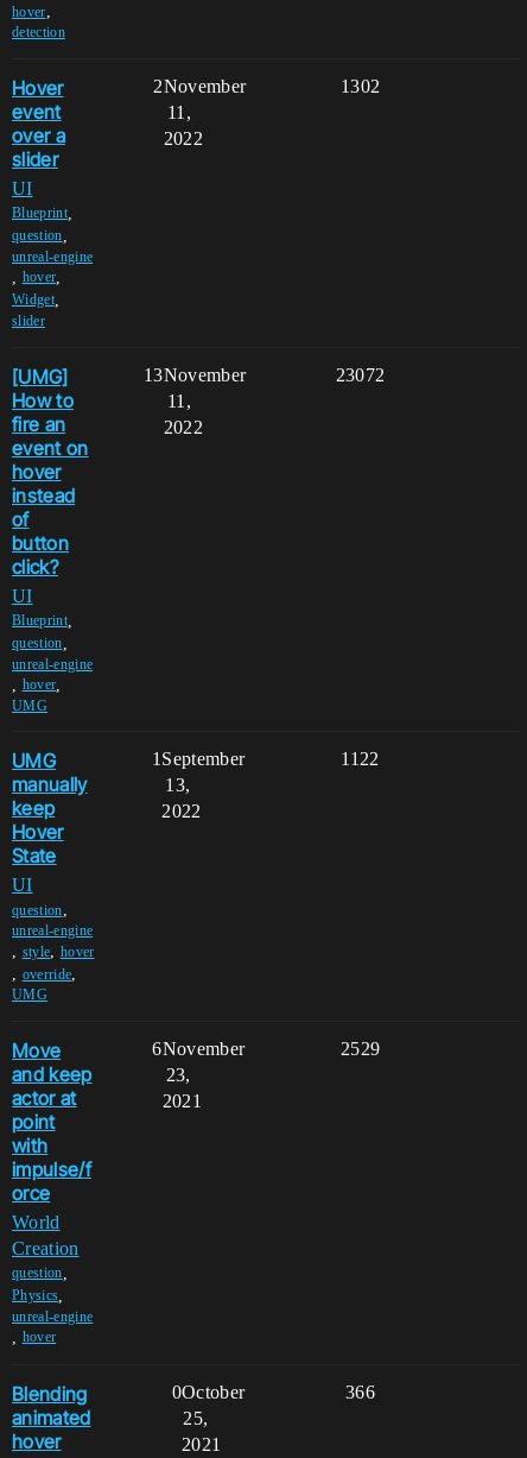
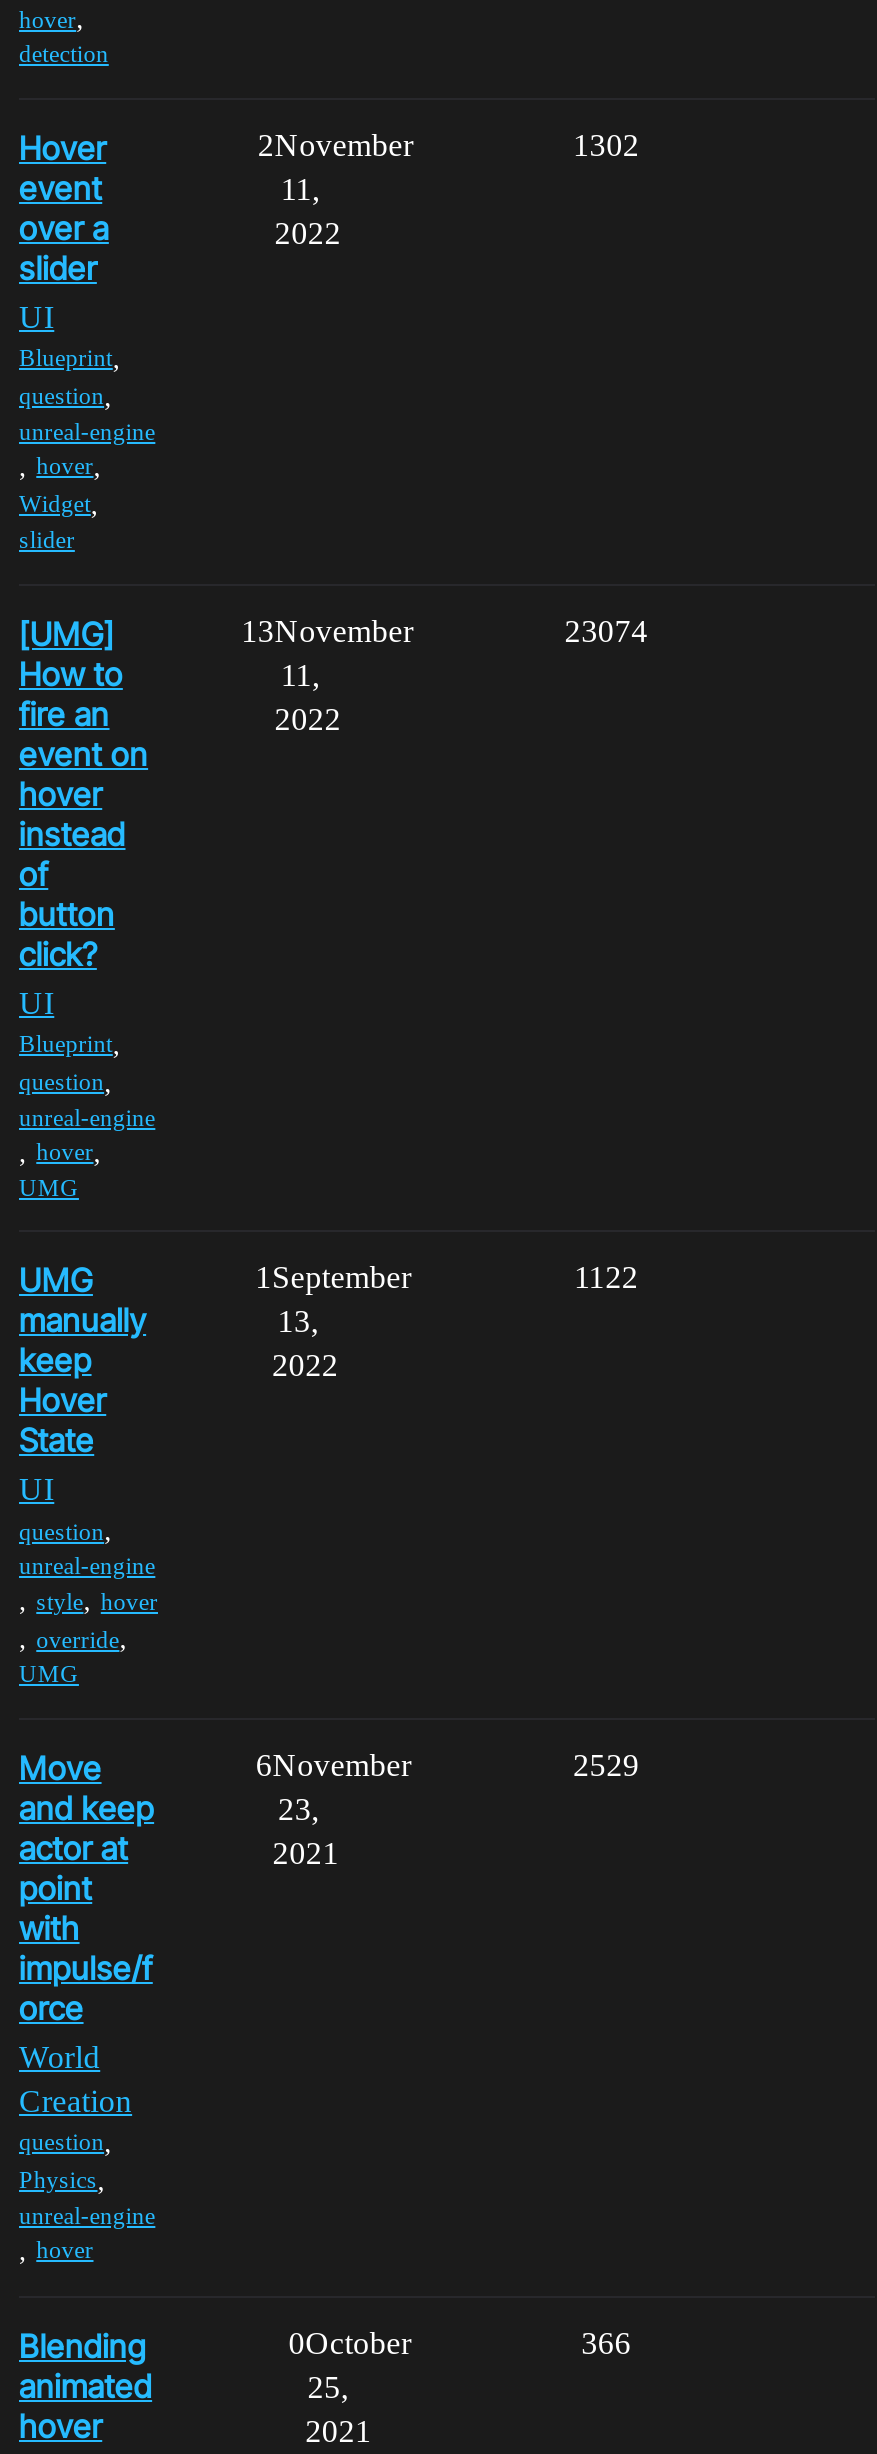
- 23072
+ 23074
